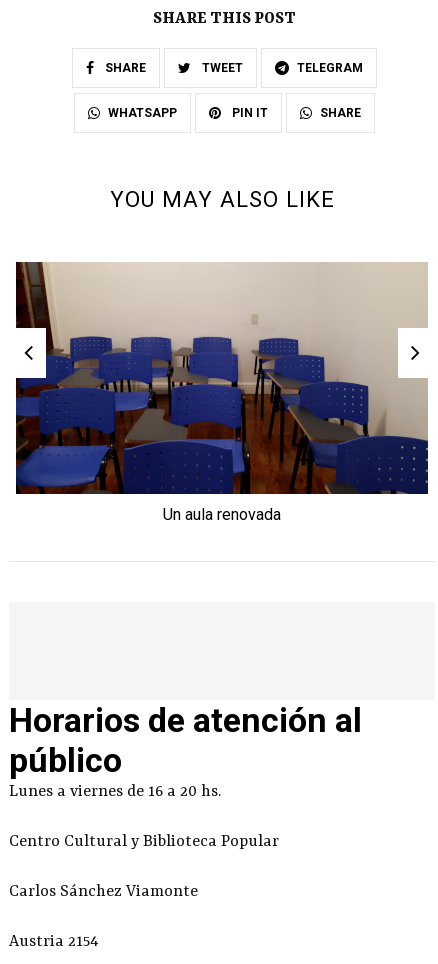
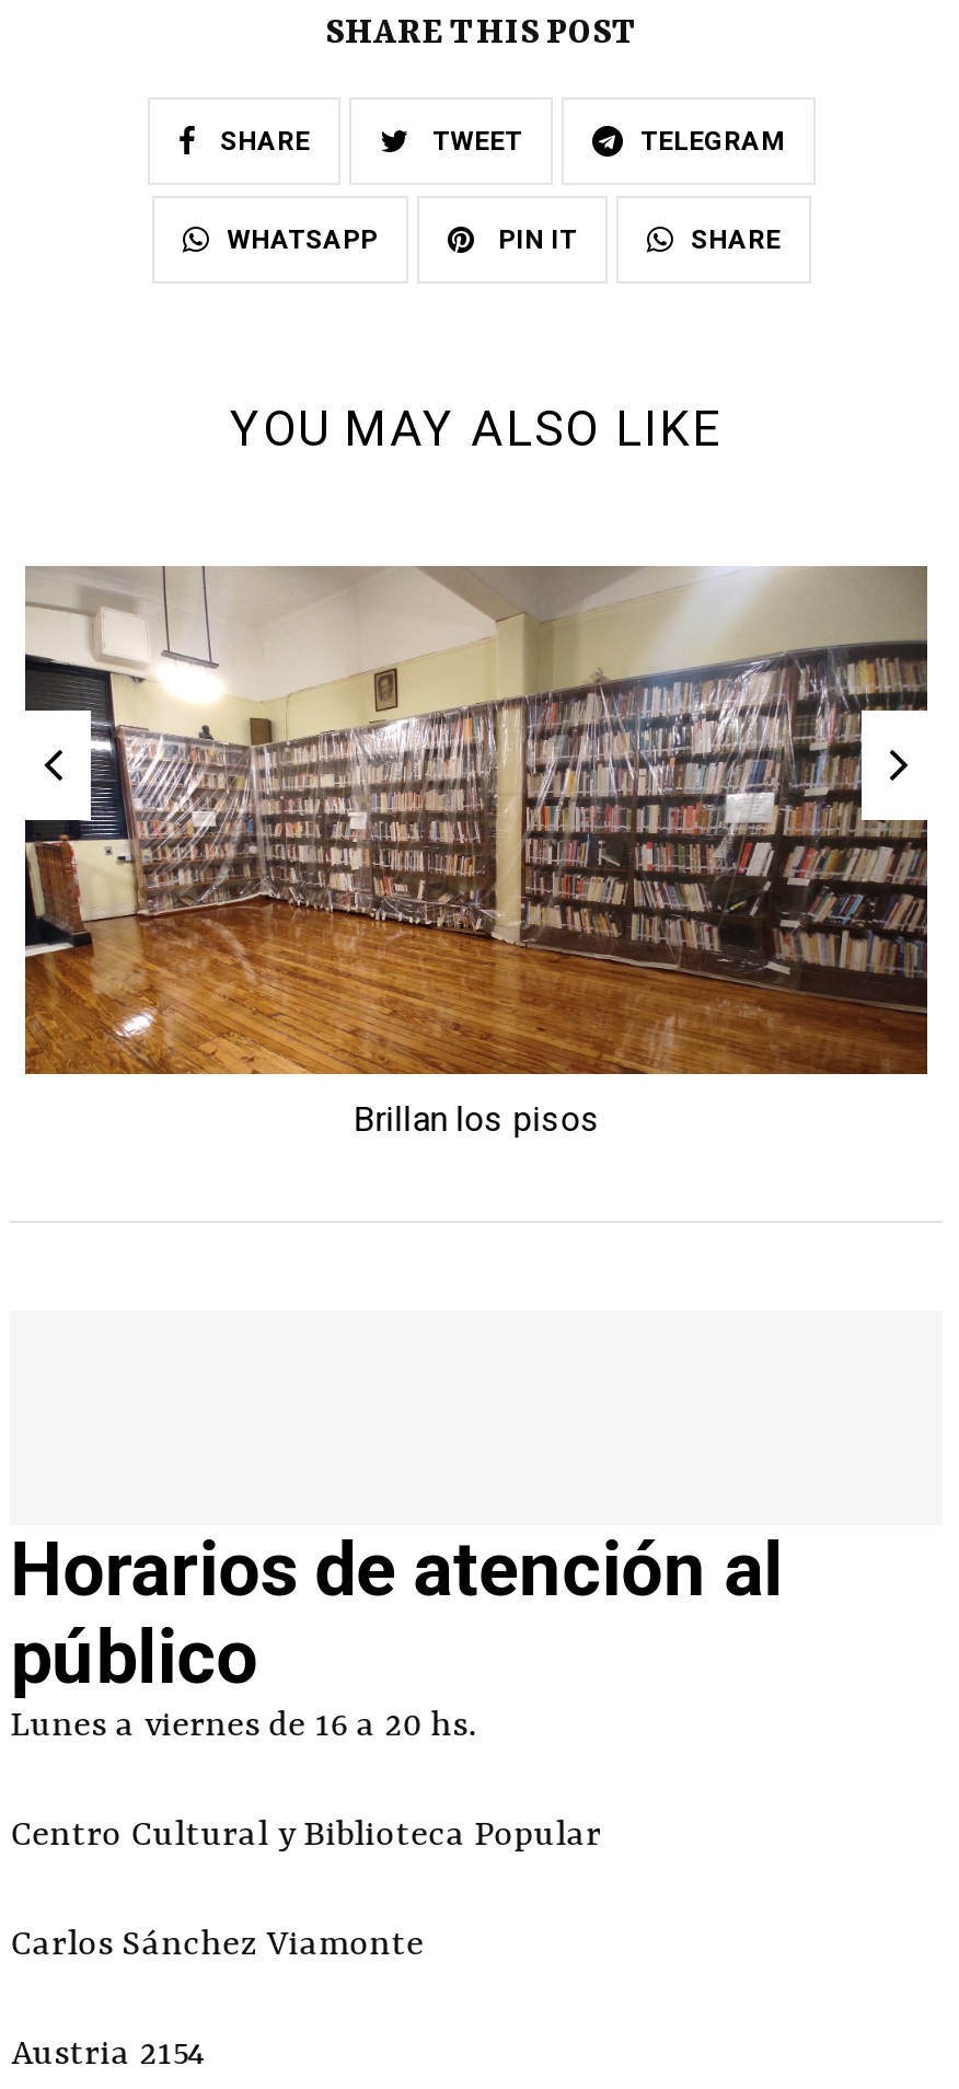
- [image]
- Un aula renovada
+ [image]
+ Brillan los pisos
